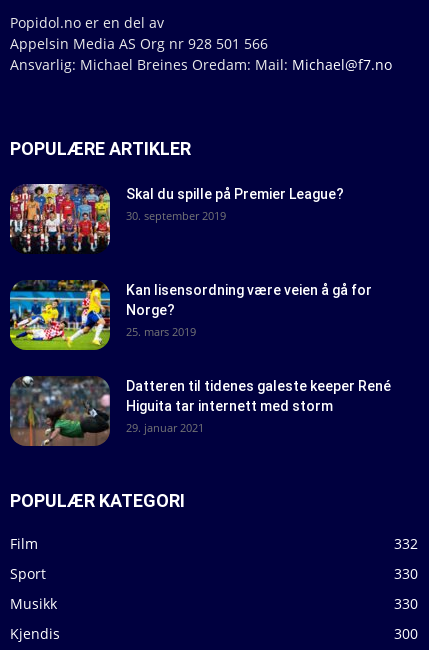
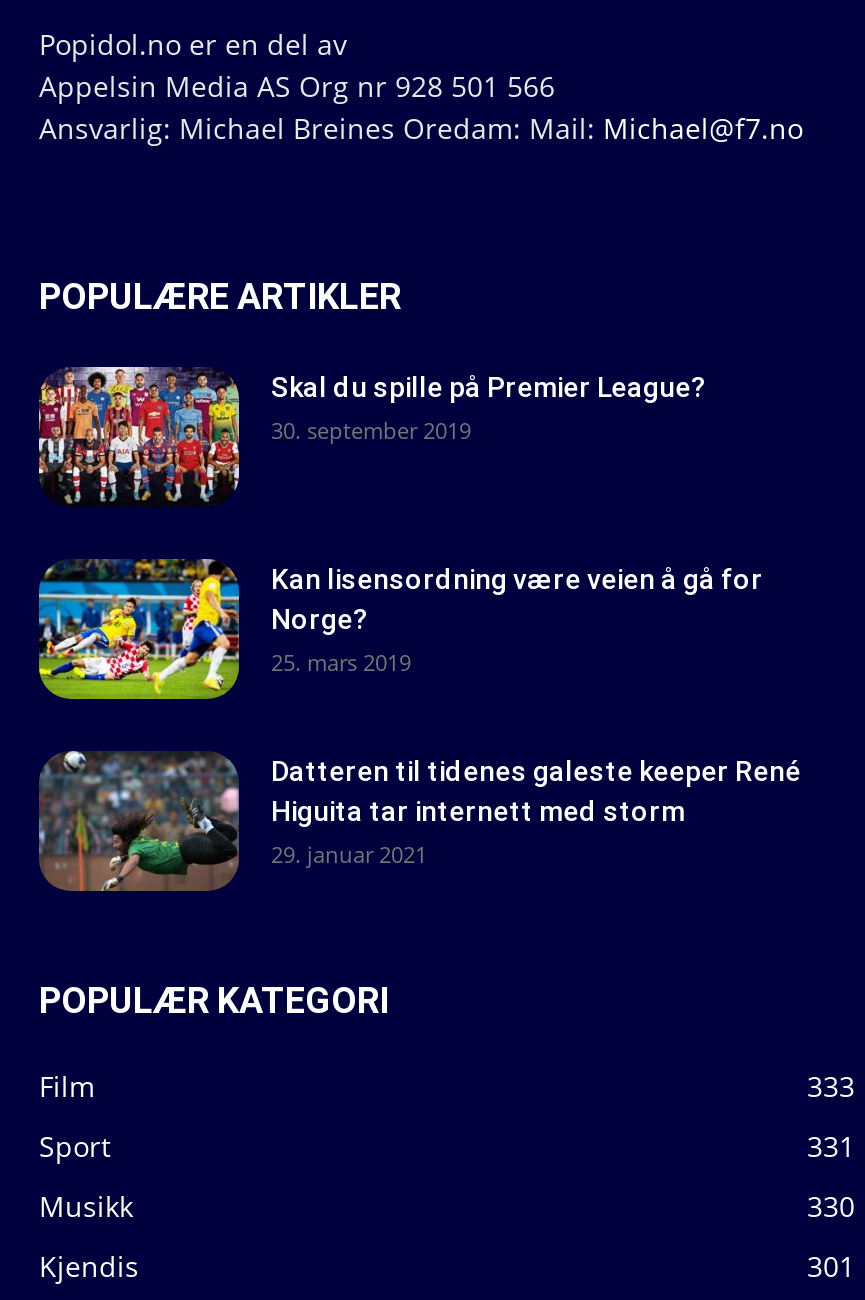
- 332
+ 333

- 330
+ 331

- 300
+ 301
